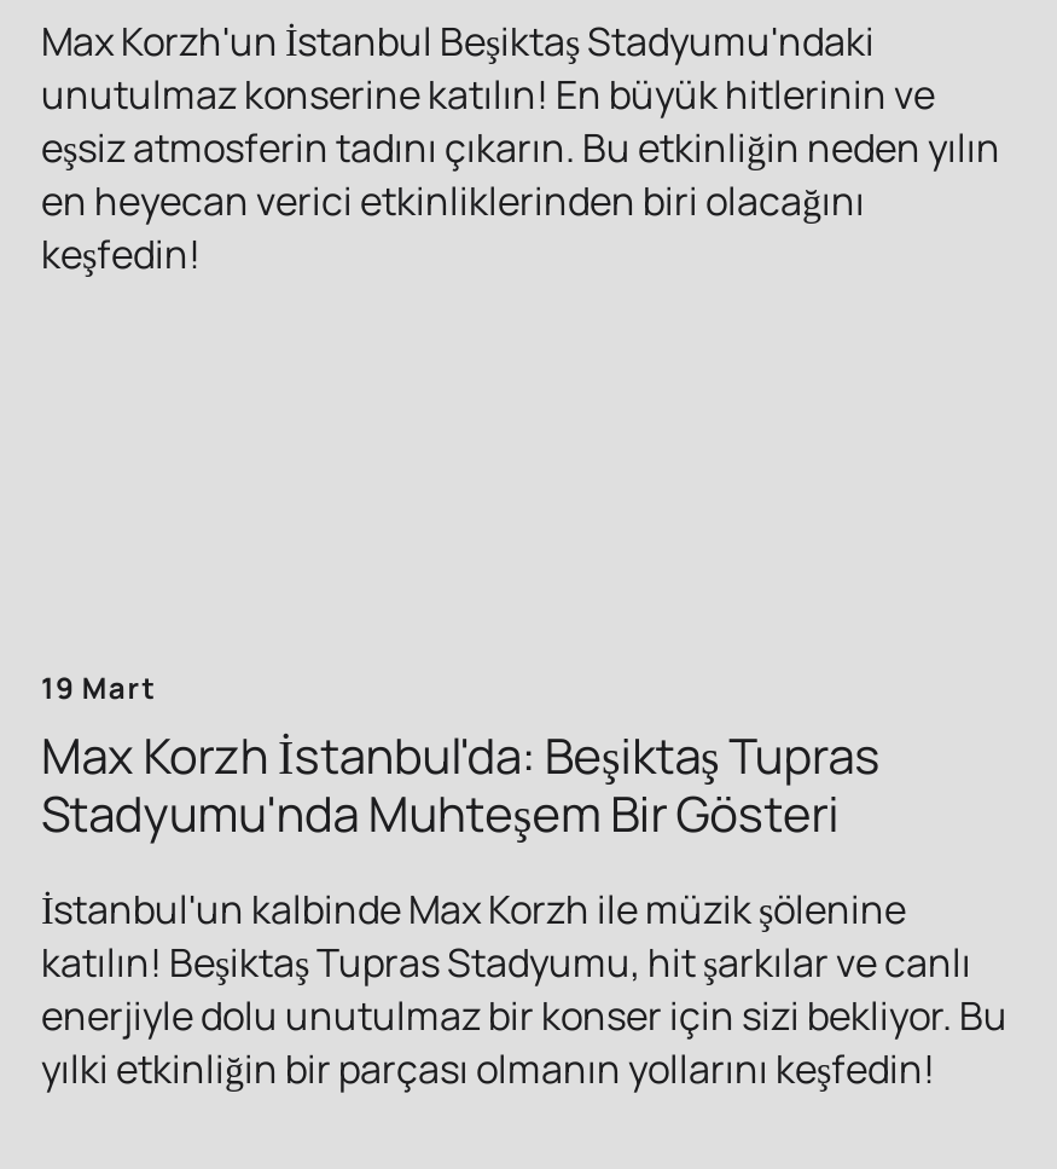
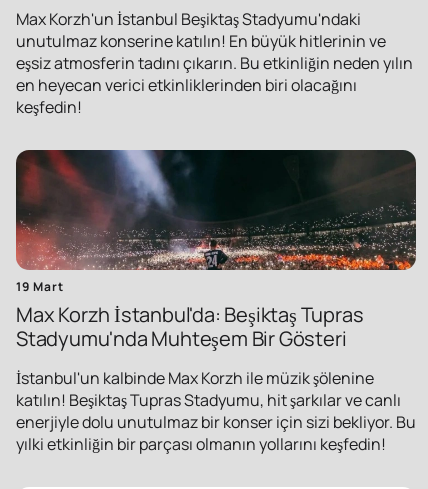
+ [image]
